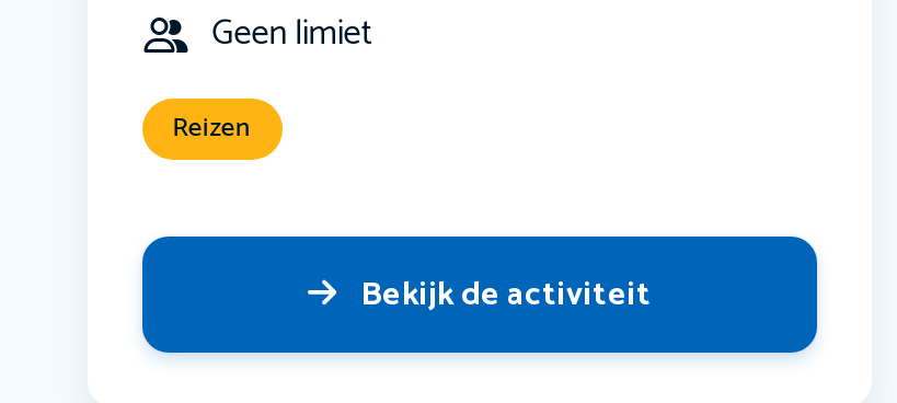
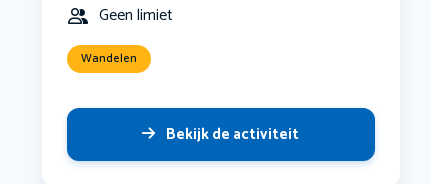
- Reizen
+ Wandelen
